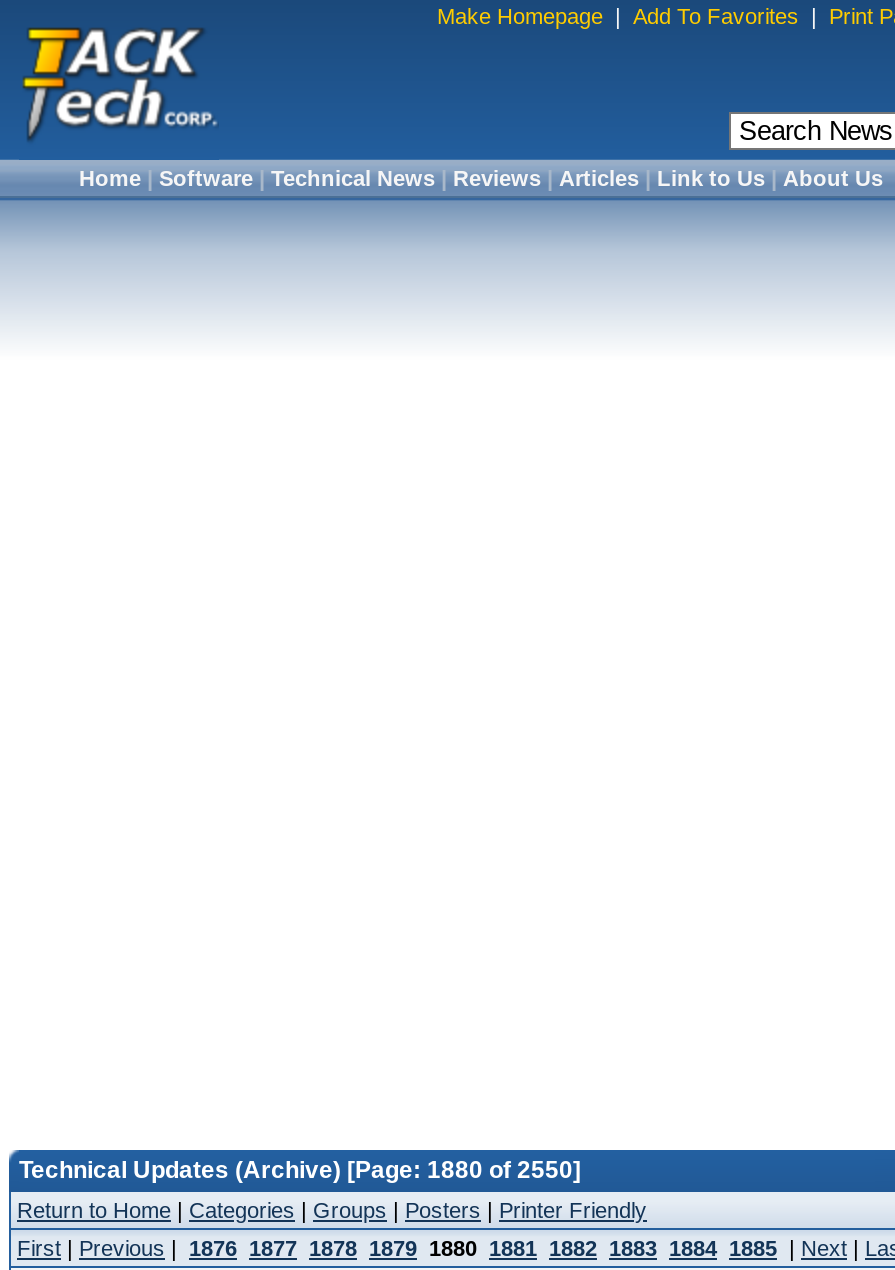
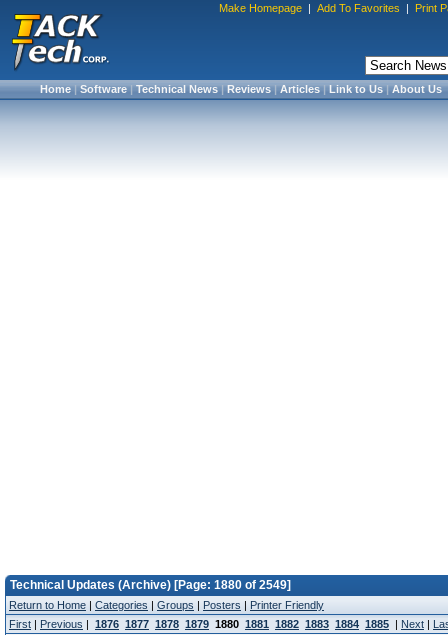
- Technical Updates (Archive) [Page: 1880 of 2550]
+ Technical Updates (Archive) [Page: 1880 of 2549]
